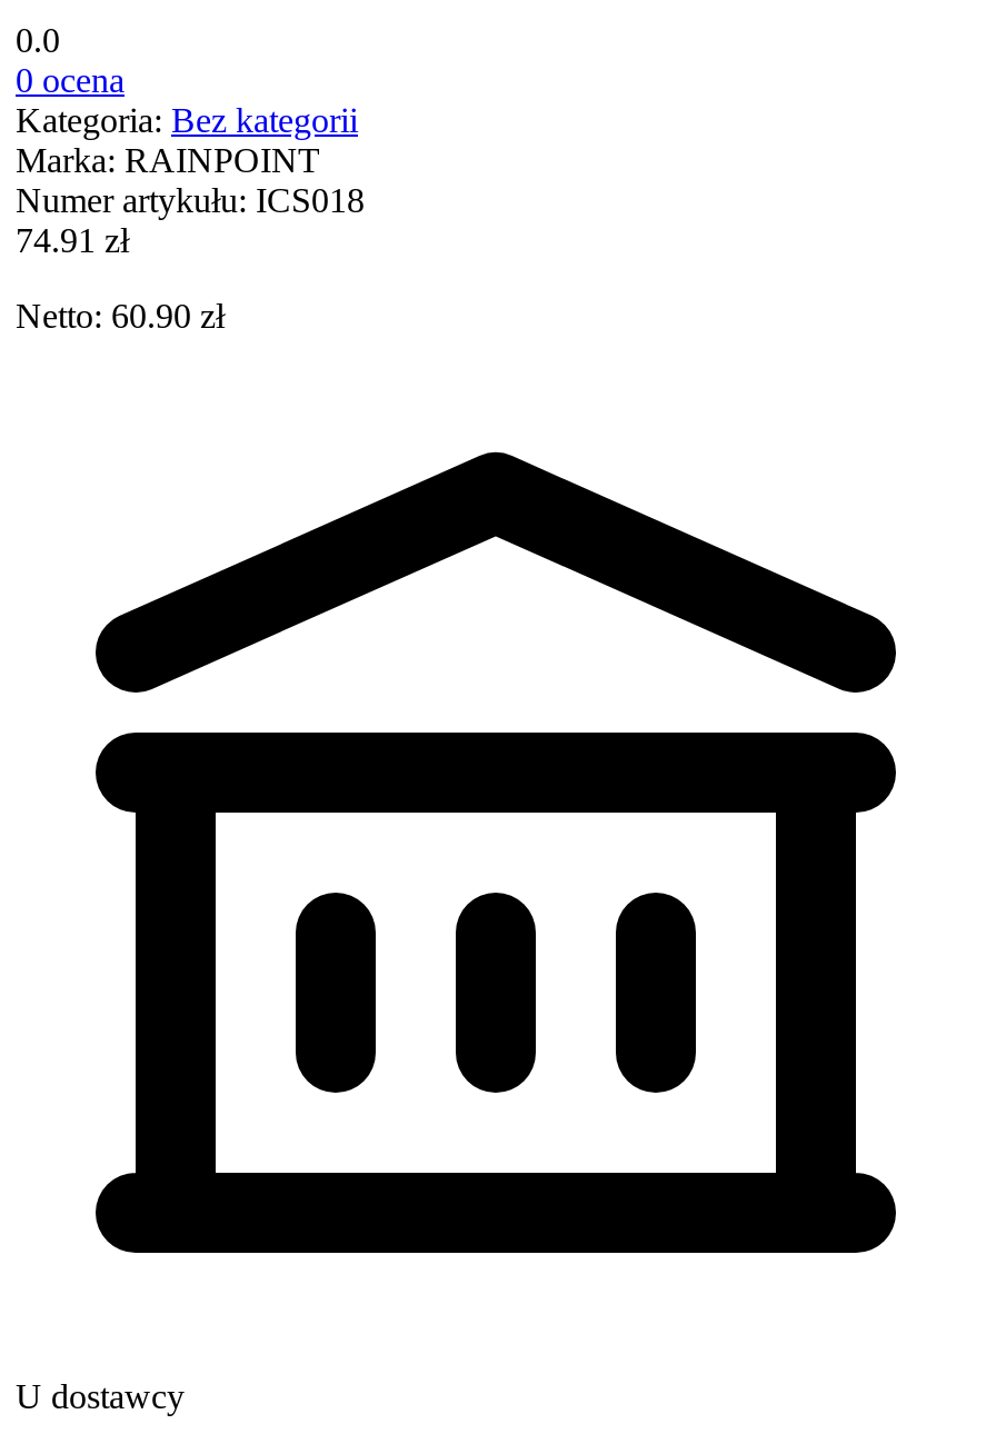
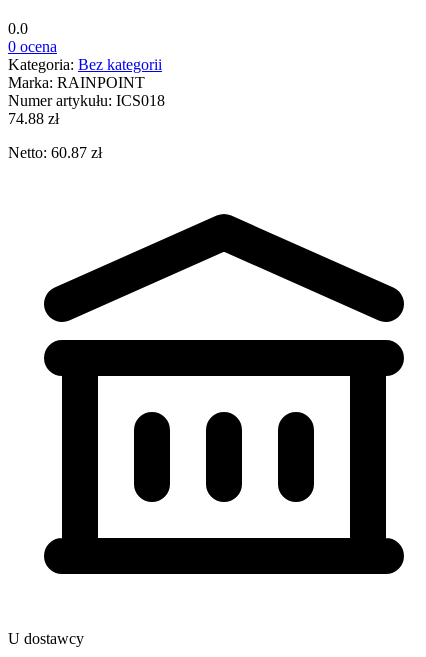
- 74.91 zł
+ 74.88 zł

- Netto: 60.90 zł
+ Netto: 60.87 zł
